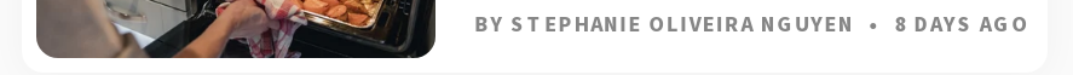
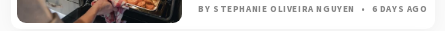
- BY STEPHANIE OLIVEIRA NGUYEN 8 DAYS AGO
+ BY STEPHANIE OLIVEIRA NGUYEN 6 DAYS AGO
